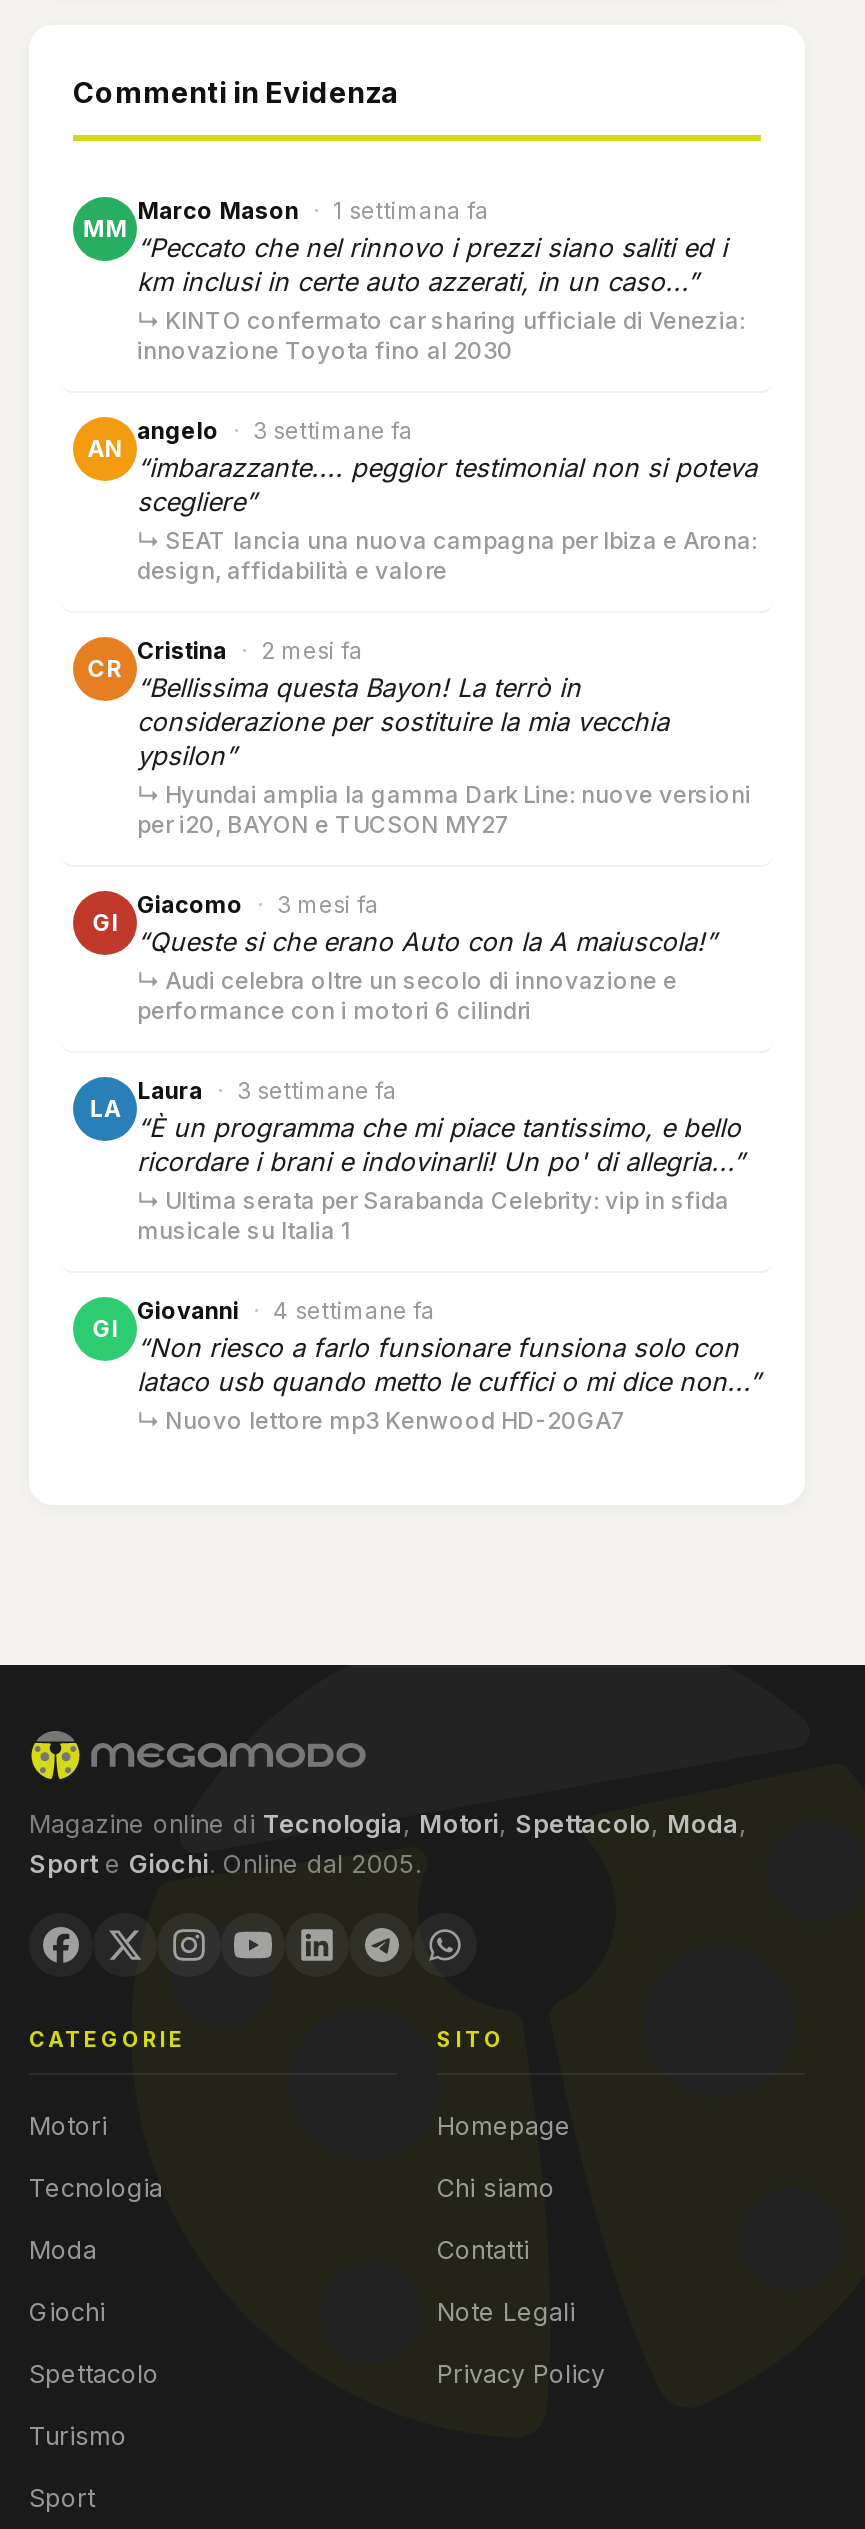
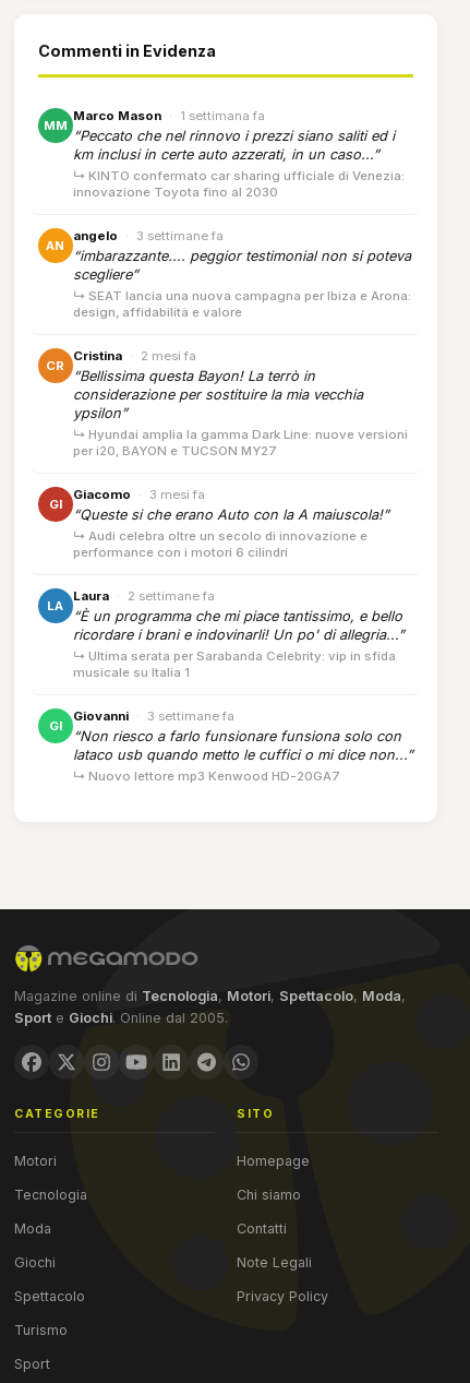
- Laura · 3 settimane fa
+ Laura · 2 settimane fa

- Giovanni · 4 settimane fa
+ Giovanni · 3 settimane fa
